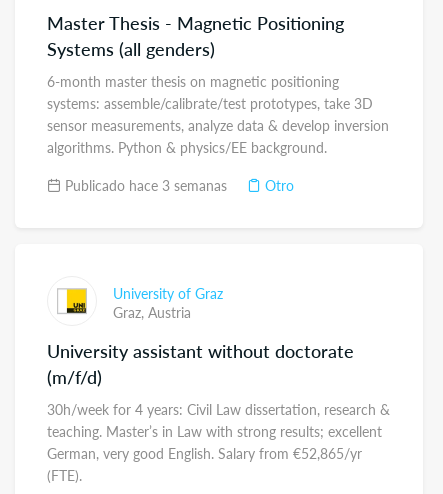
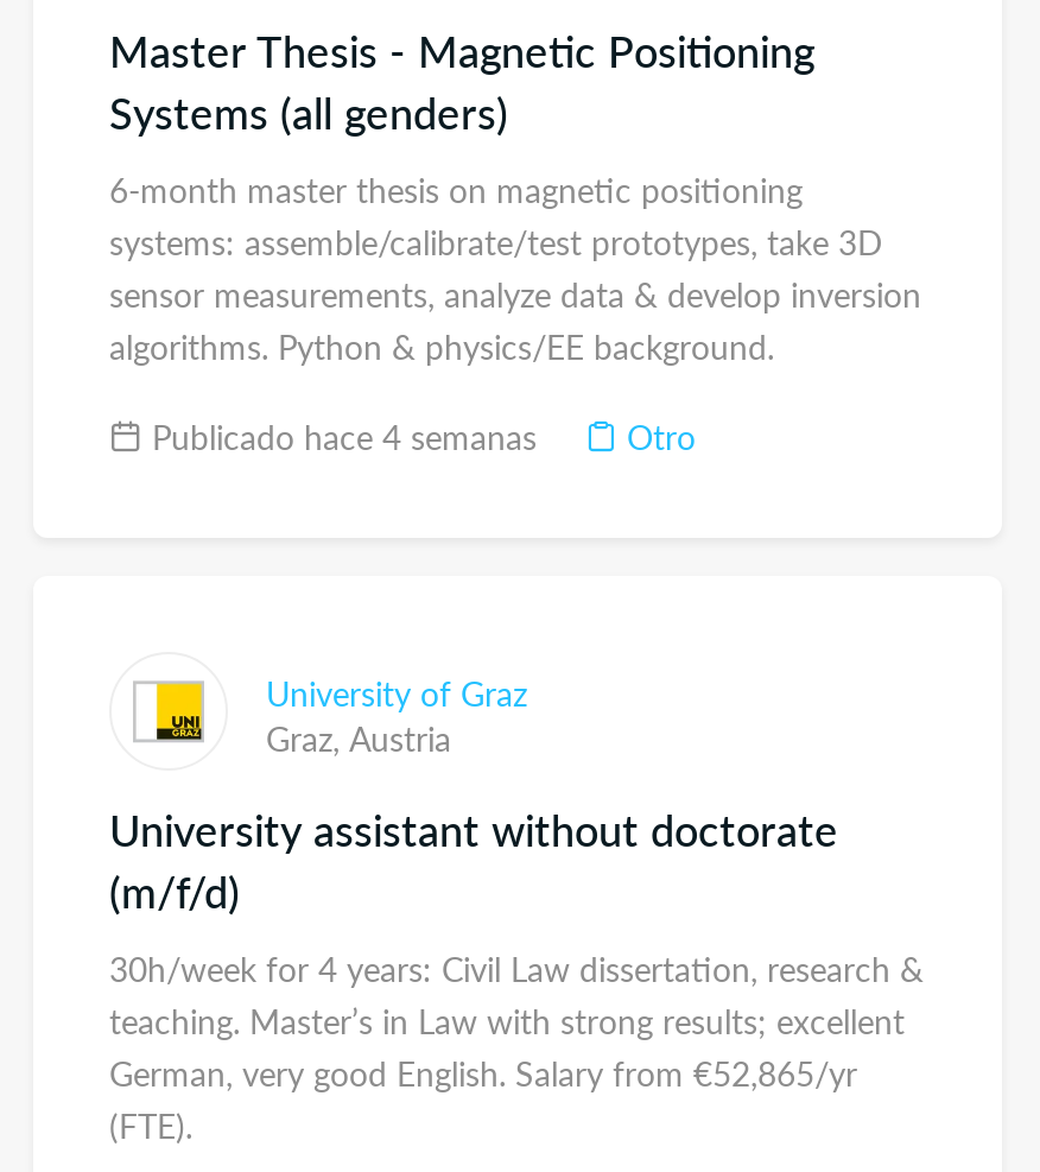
- Publicado hace 3 semanas
+ Publicado hace 4 semanas
